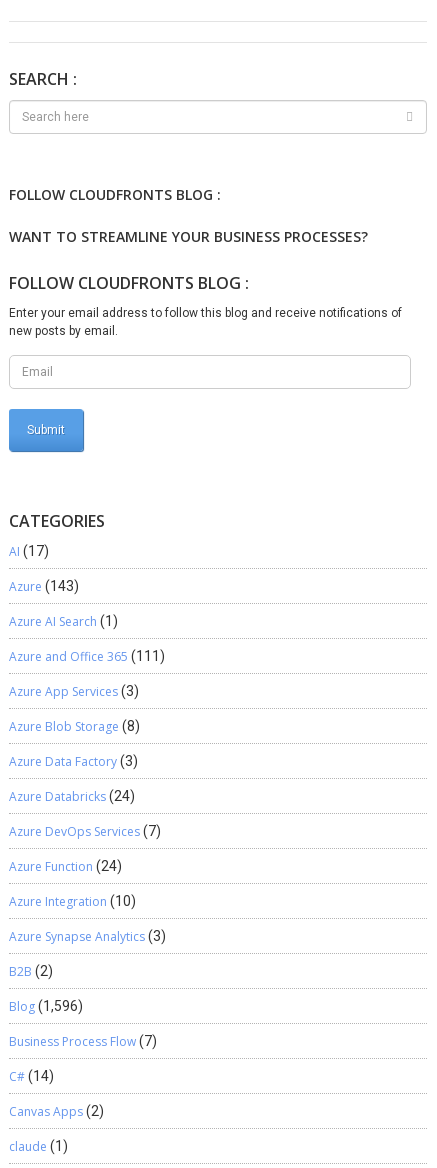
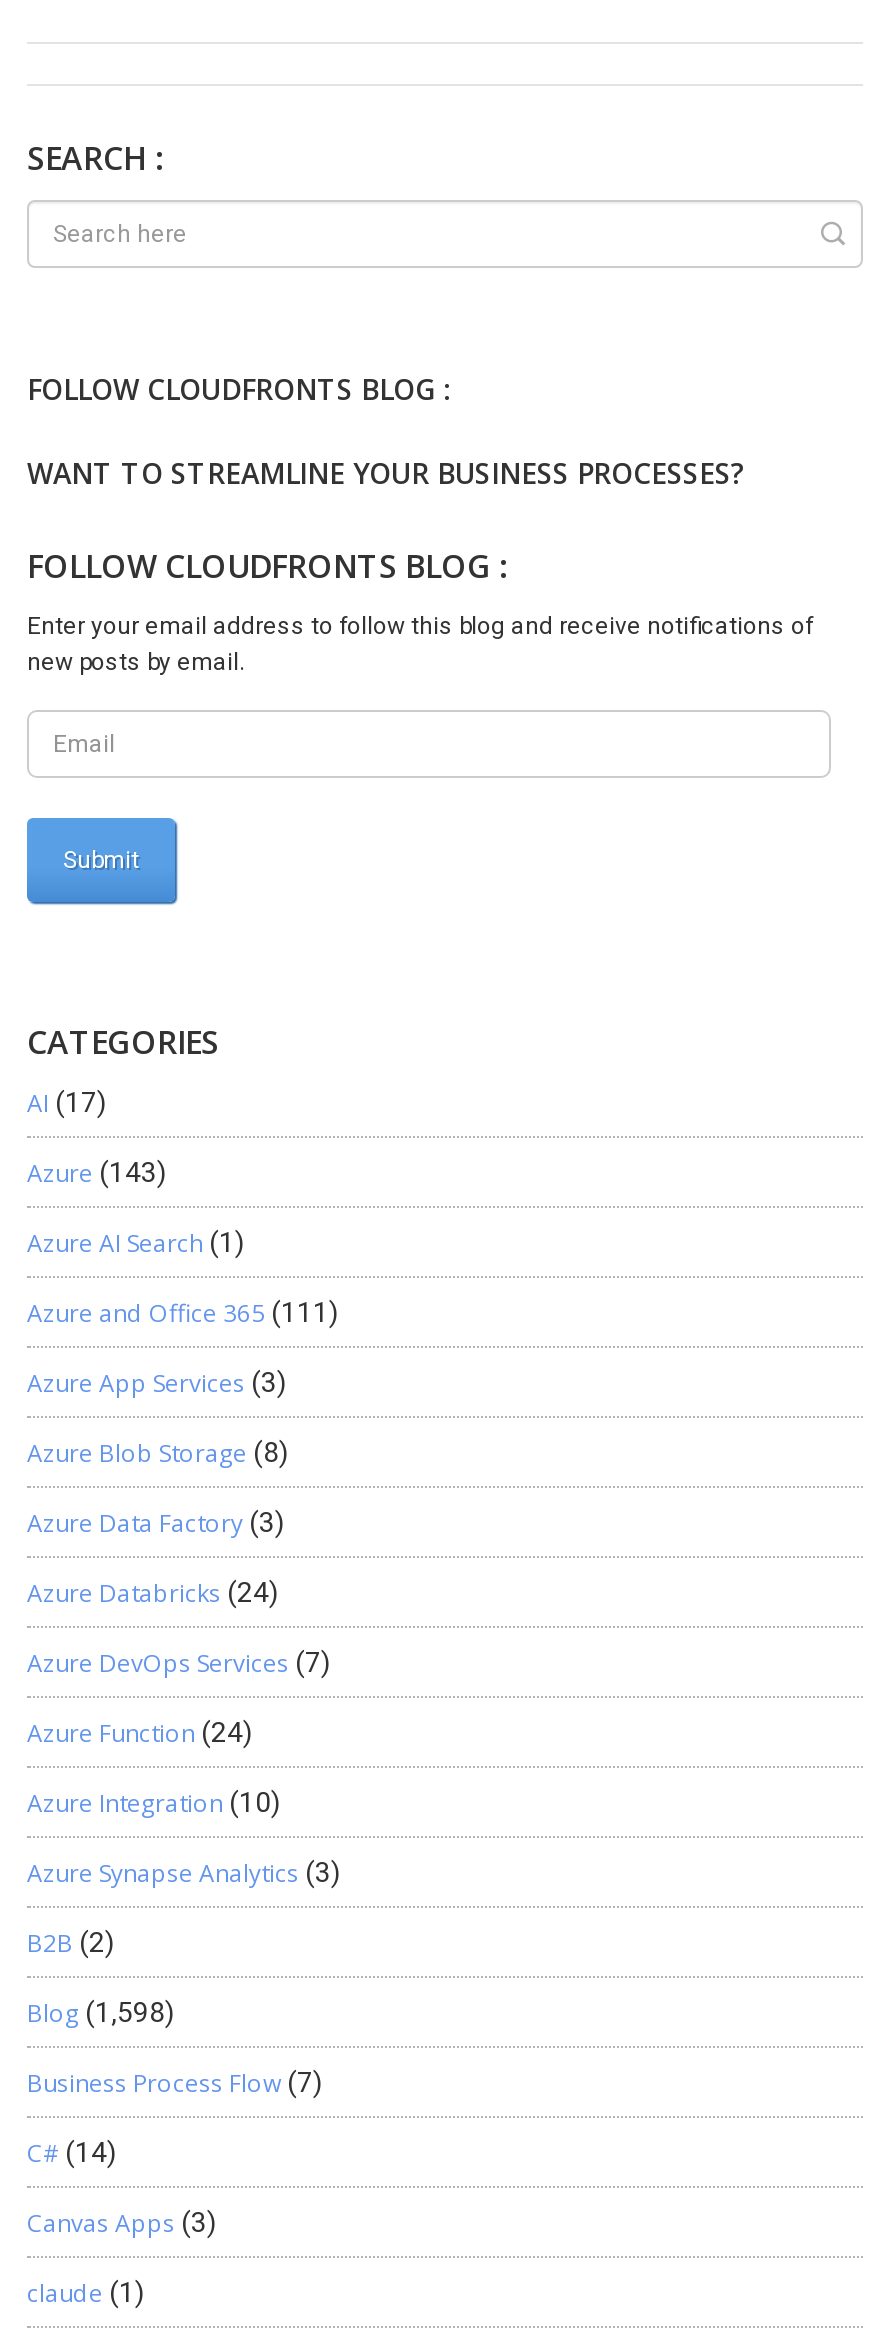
- Blog (1,596)
+ Blog (1,598)

- Canvas Apps (2)
+ Canvas Apps (3)
